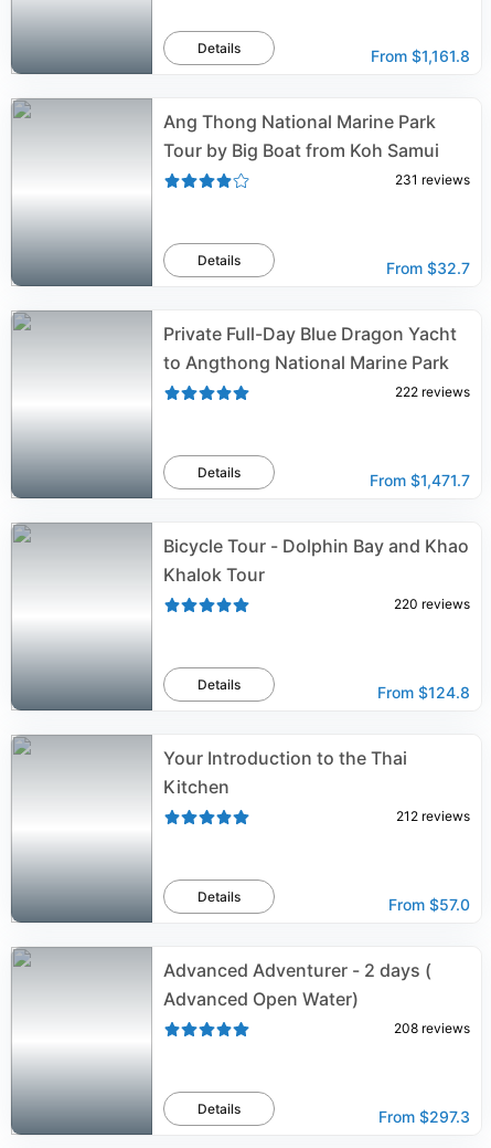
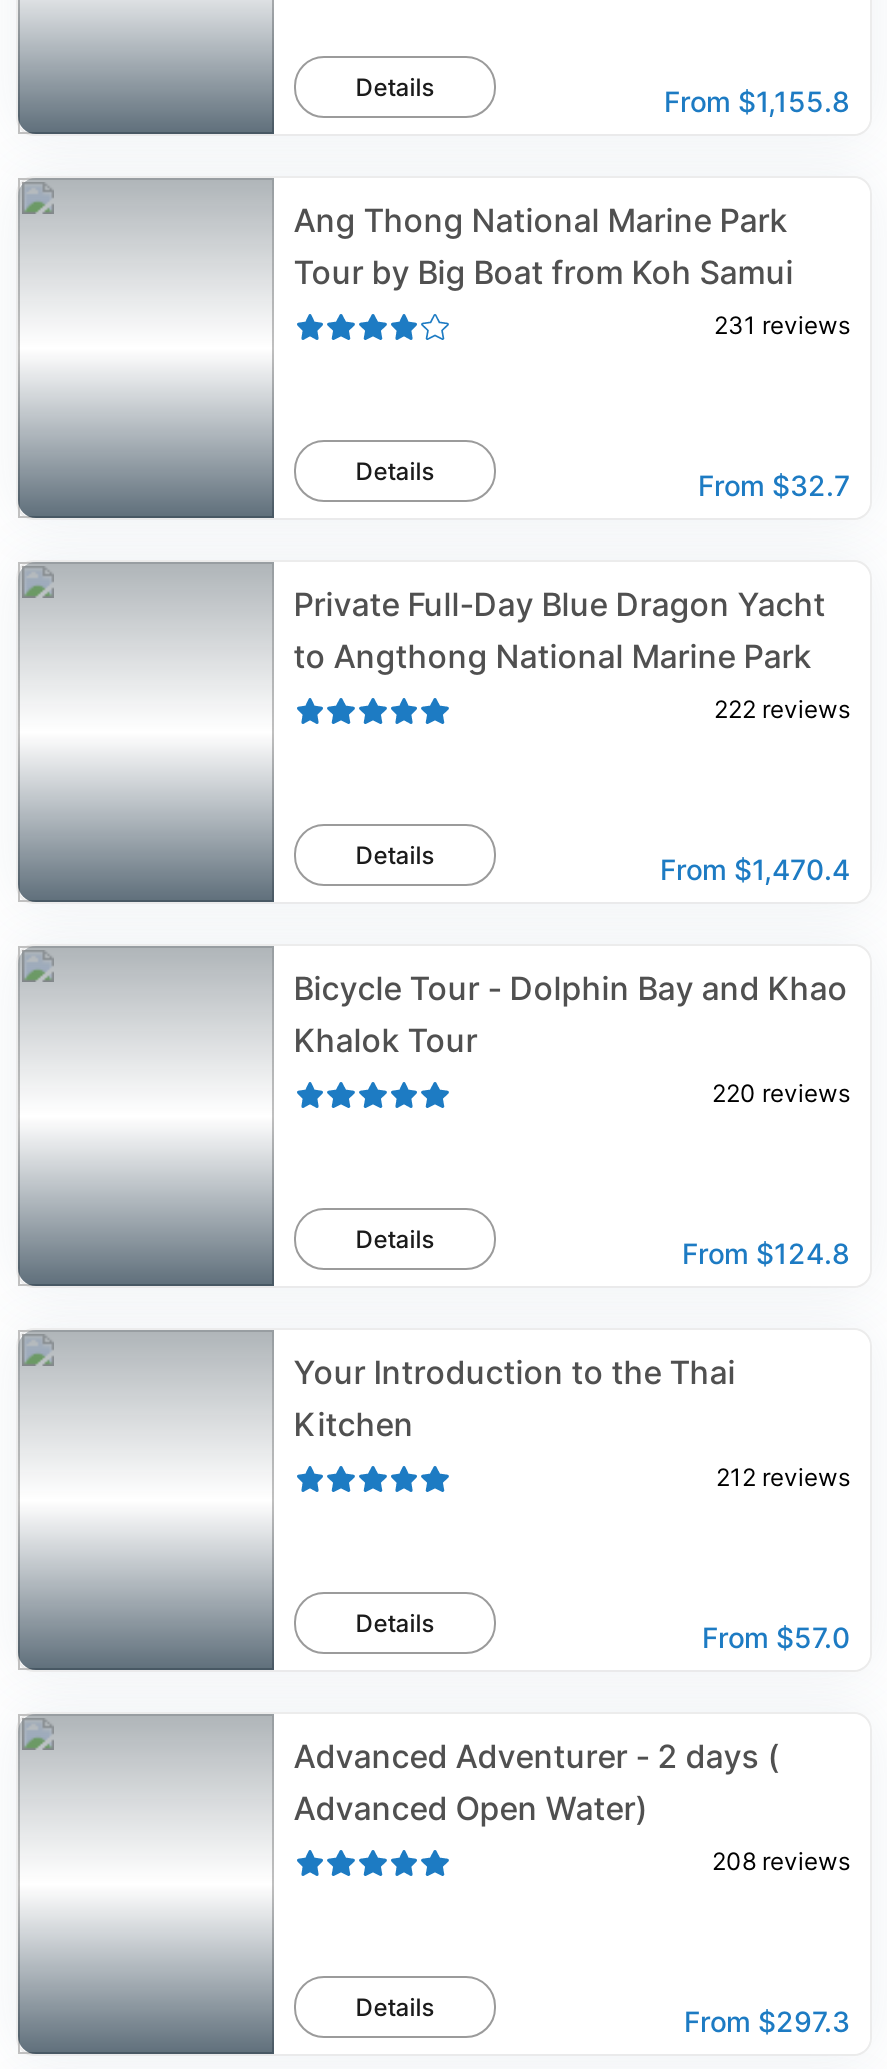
- From $1,161.8
+ From $1,155.8

- From $1,471.7
+ From $1,470.4
